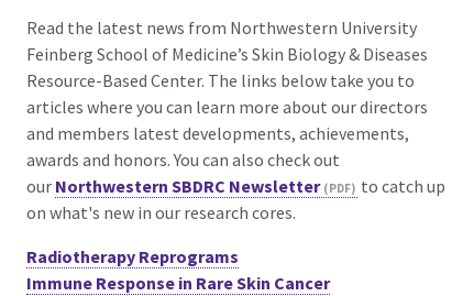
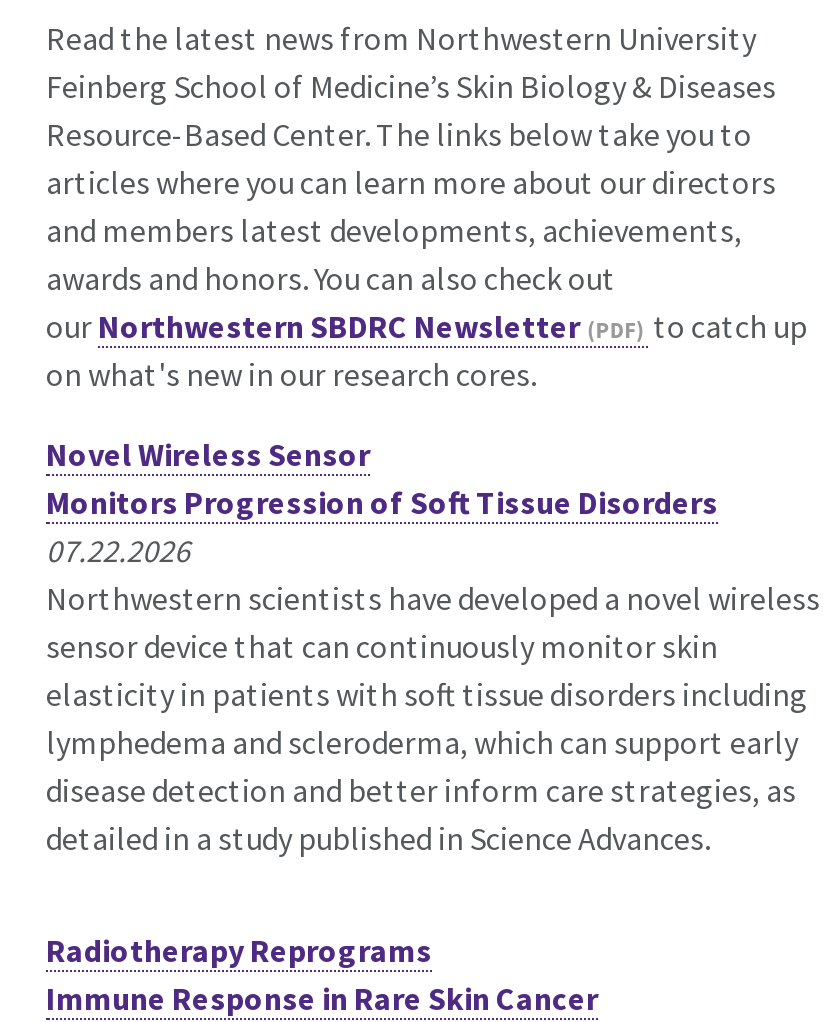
+ Novel Wireless Sensor
+ Monitors Progression of Soft Tissue Disorders
+ 07.22.2026
+ Northwestern scientists have developed a novel wireless
+ sensor device that can continuously monitor skin
+ elasticity in patients with soft tissue disorders including
+ lymphedema and scleroderma, which can support early
+ disease detection and better inform care strategies, as
+ detailed in a study published in Science Advances.
